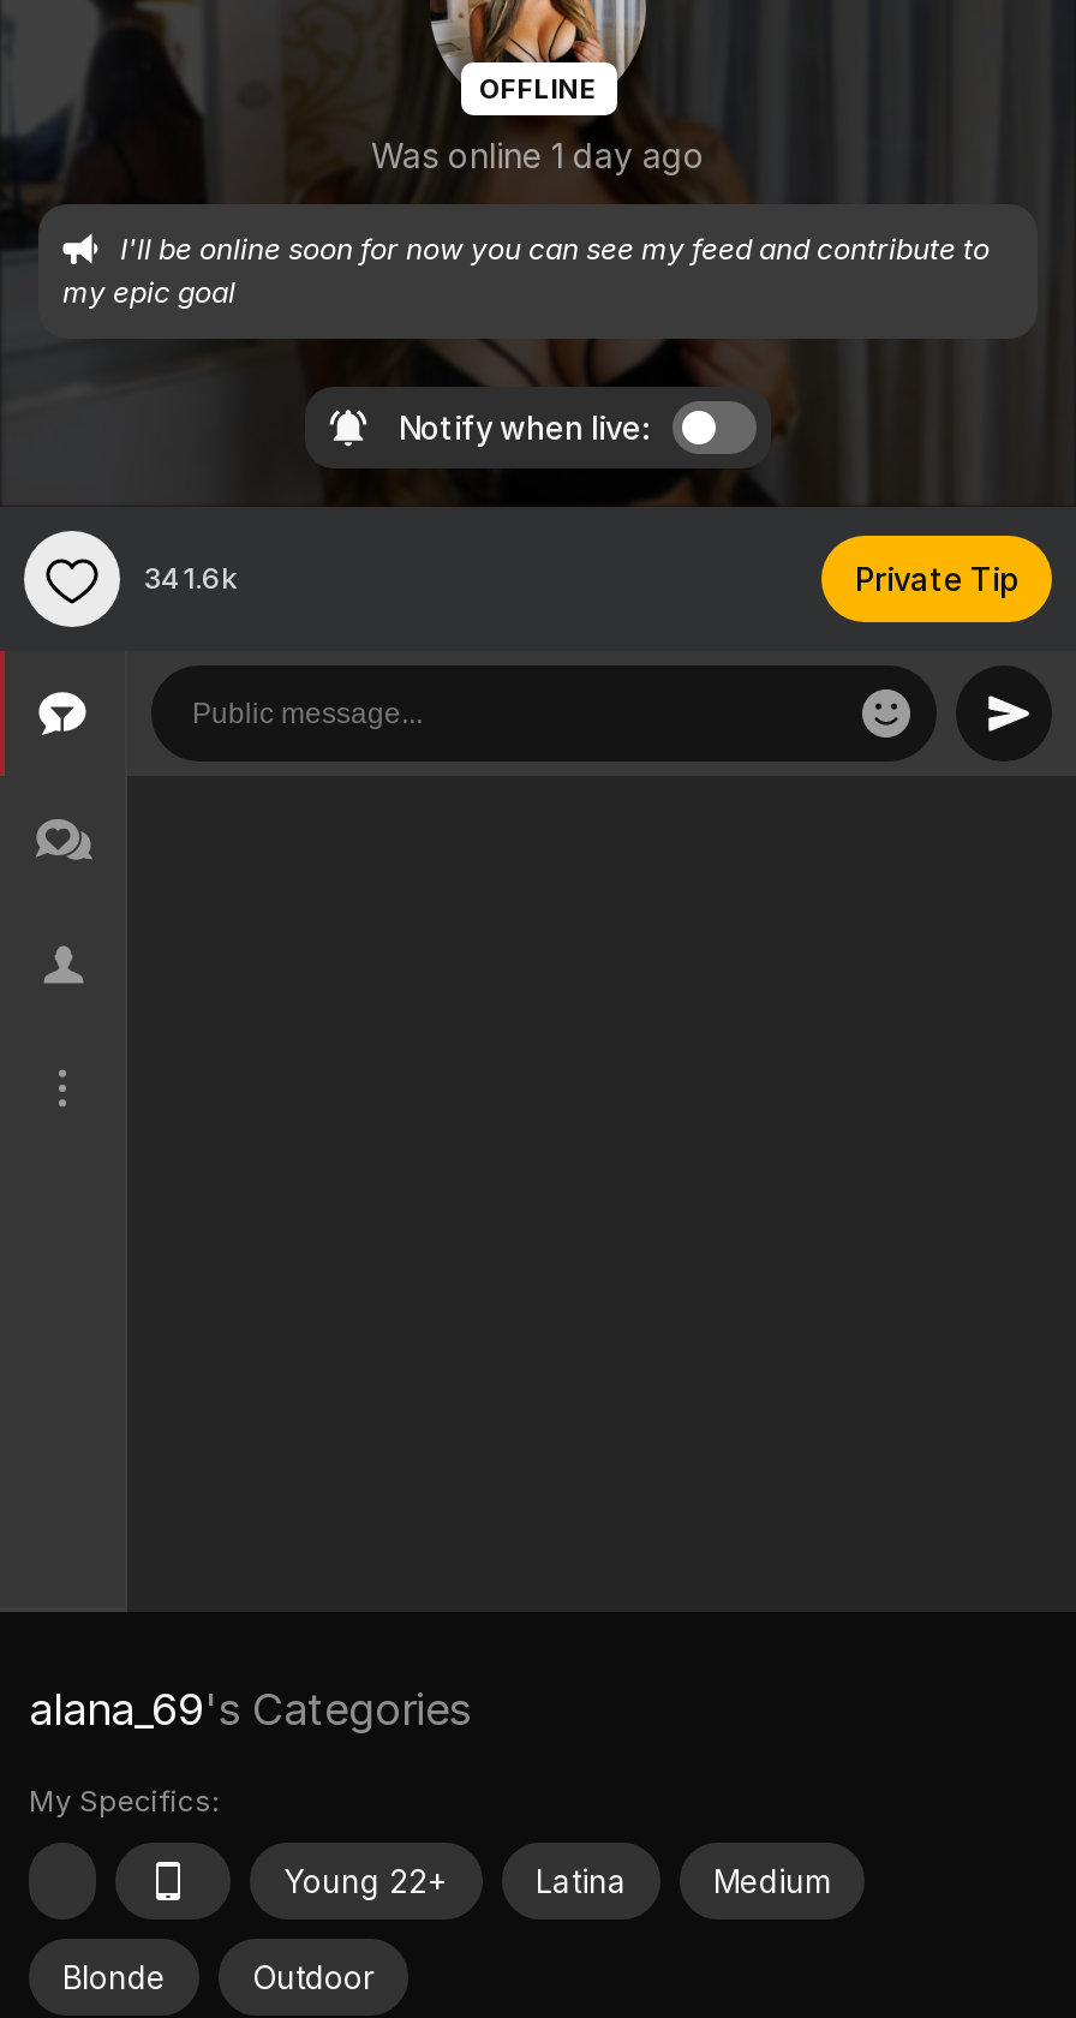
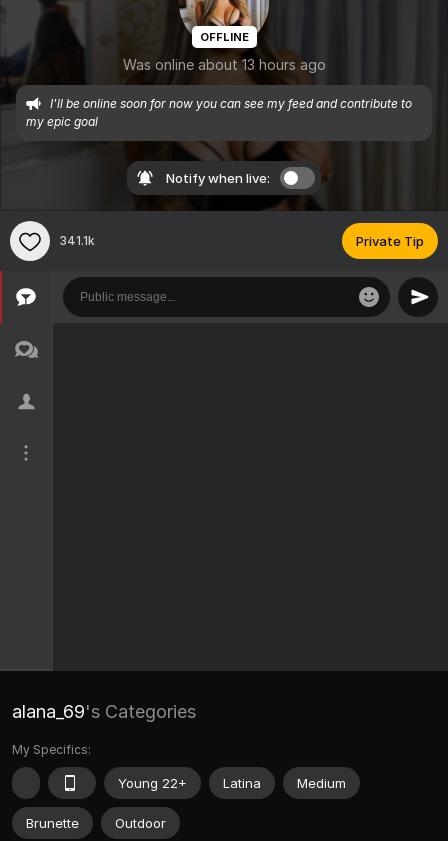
- Was online 1 day ago
+ Was online about 13 hours ago

- 341.6k
+ 341.1k

- Blonde
+ Brunette
